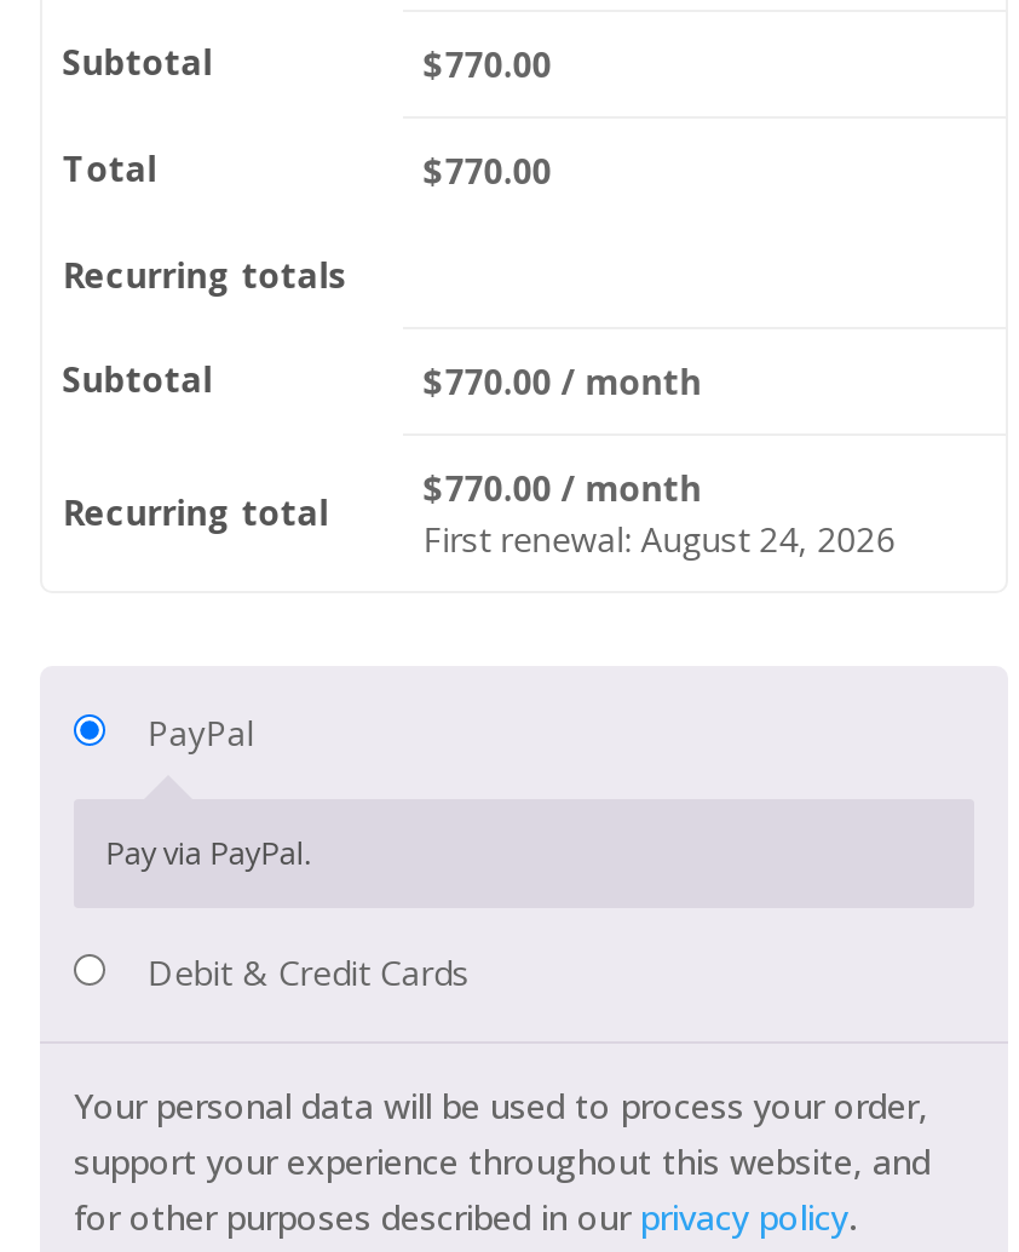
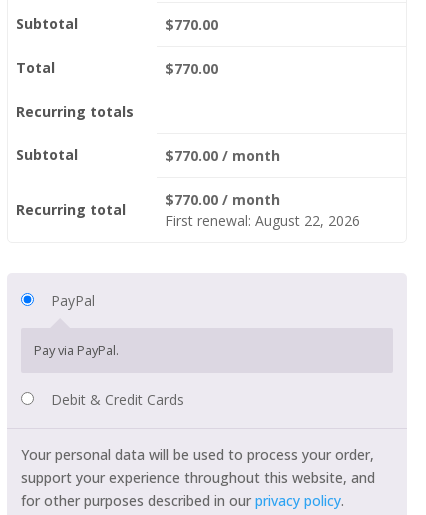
- First renewal: August 24, 2026
+ First renewal: August 22, 2026
